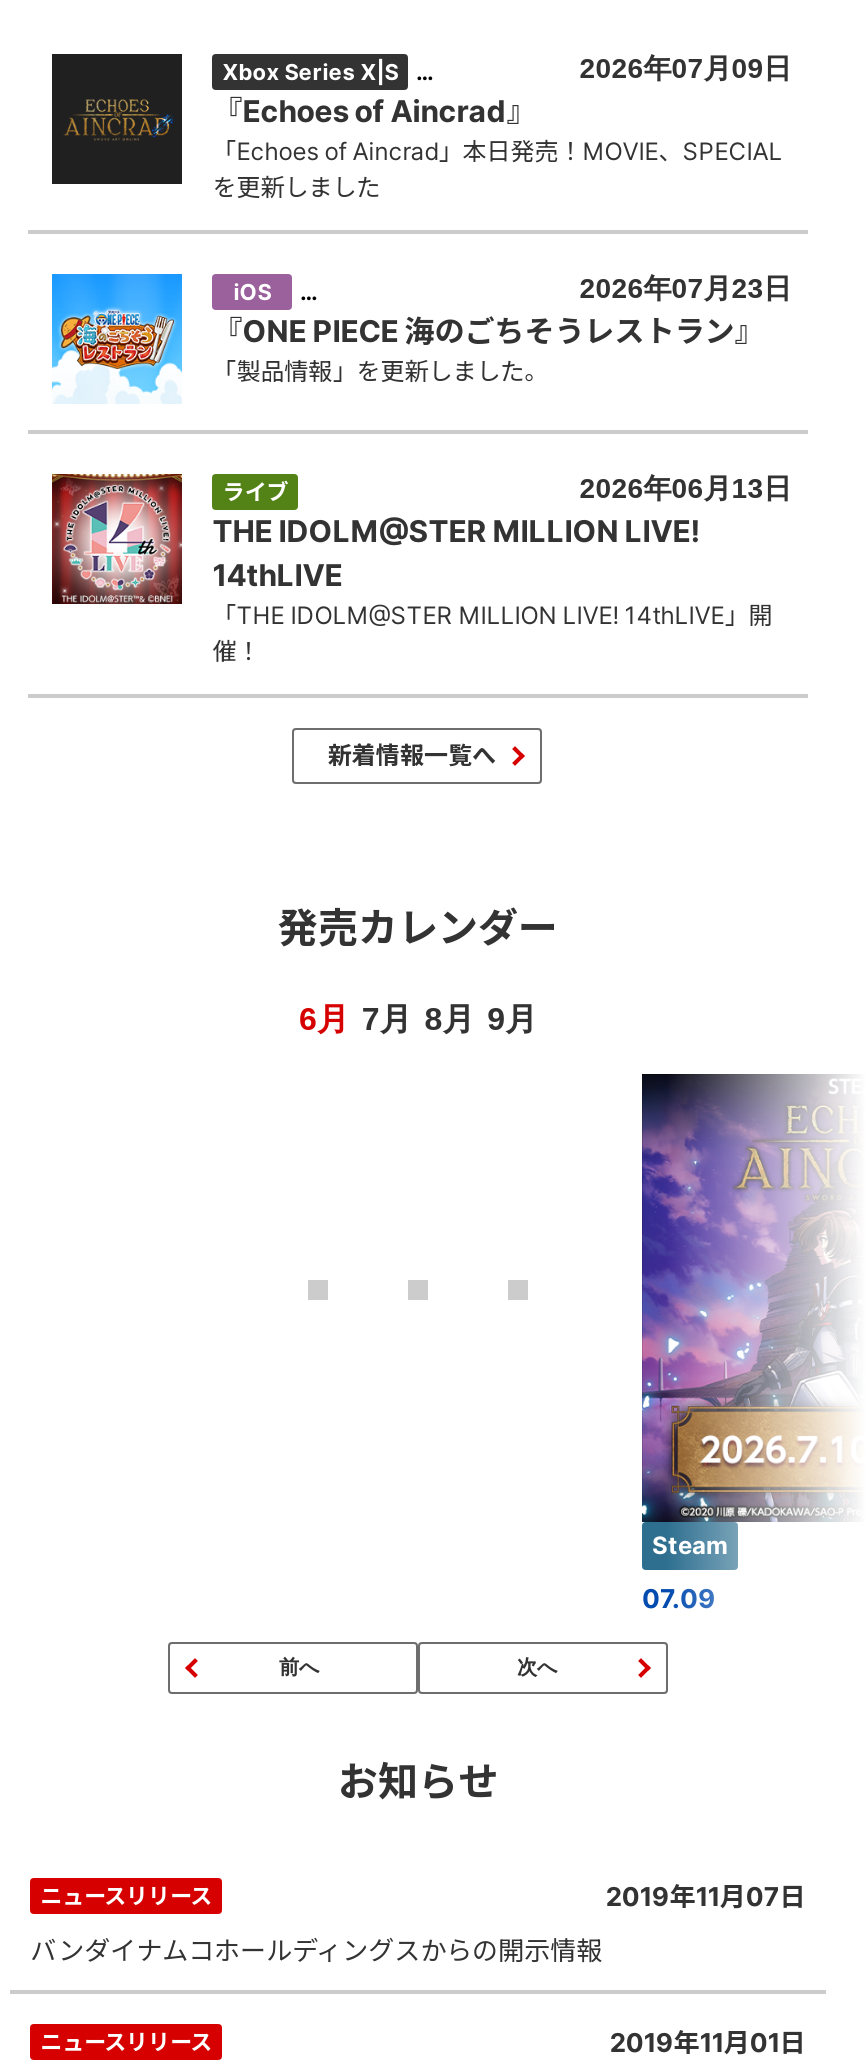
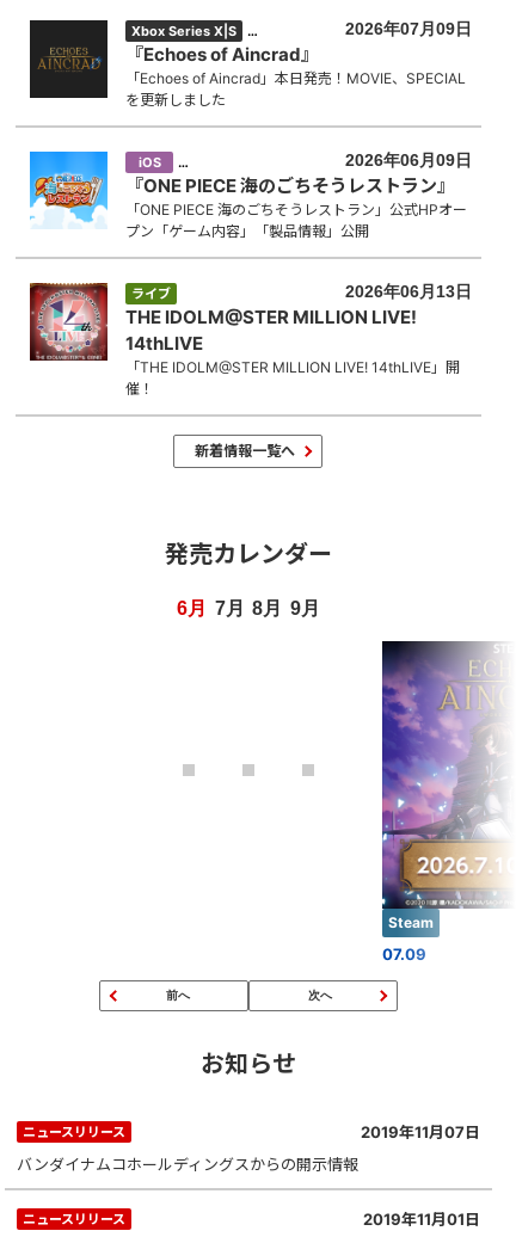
- 2026年07月23日
+ 2026年06月09日

- 「製品情報」を更新しました。
+ 「ONE PIECE 海のごちそうレストラン」公式HPオー
+ プン「ゲーム内容」「製品情報」公開
